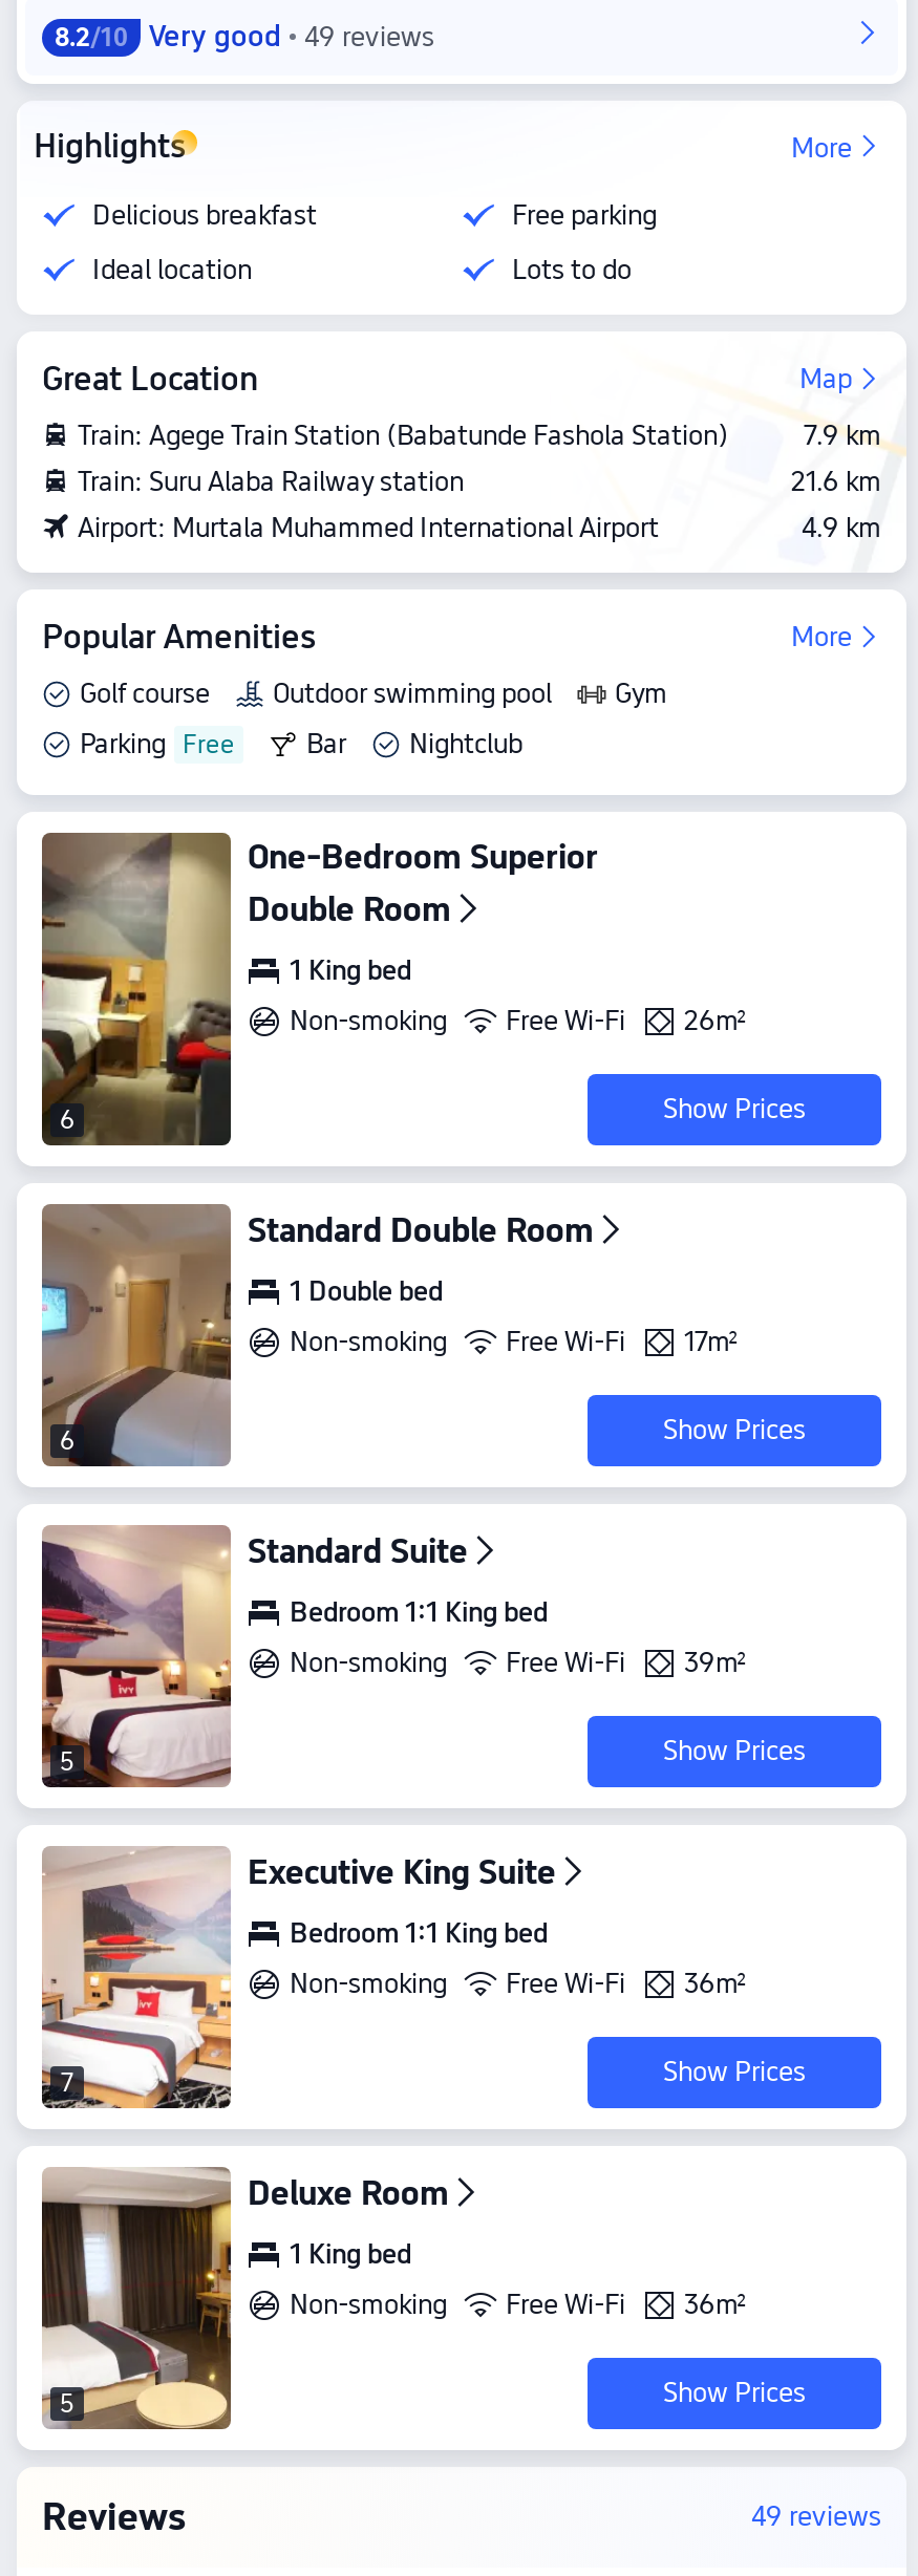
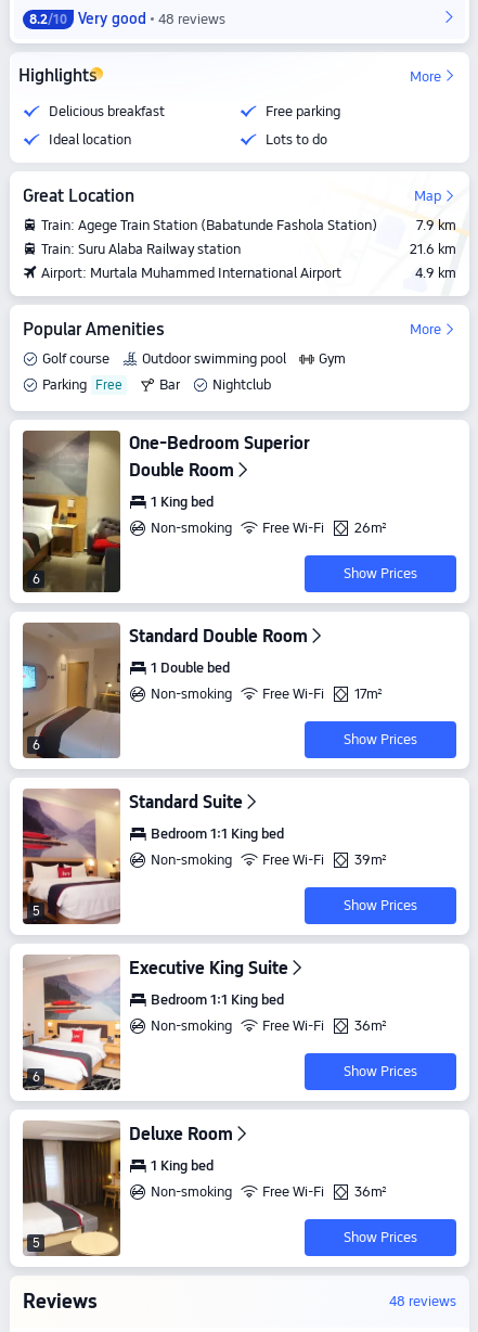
- 8.2/10 Very good 49 reviews
+ 8.2/10 Very good 48 reviews

- 7
+ 6

- 49 reviews
+ 48 reviews
